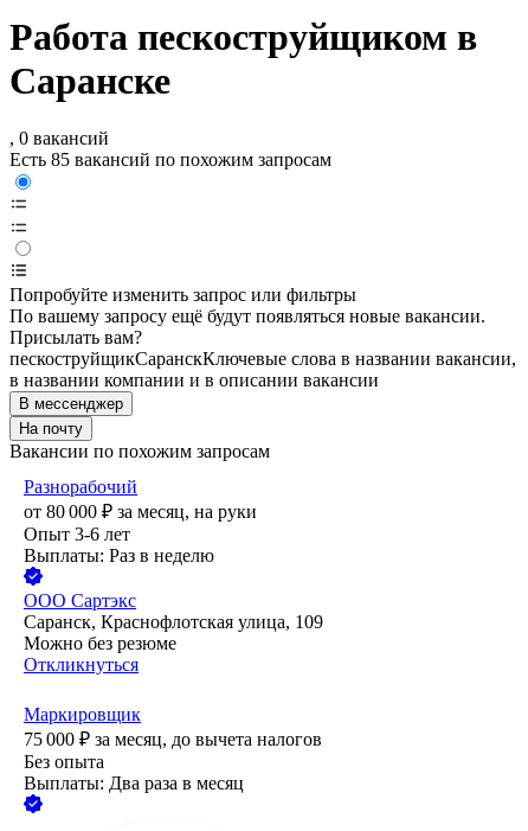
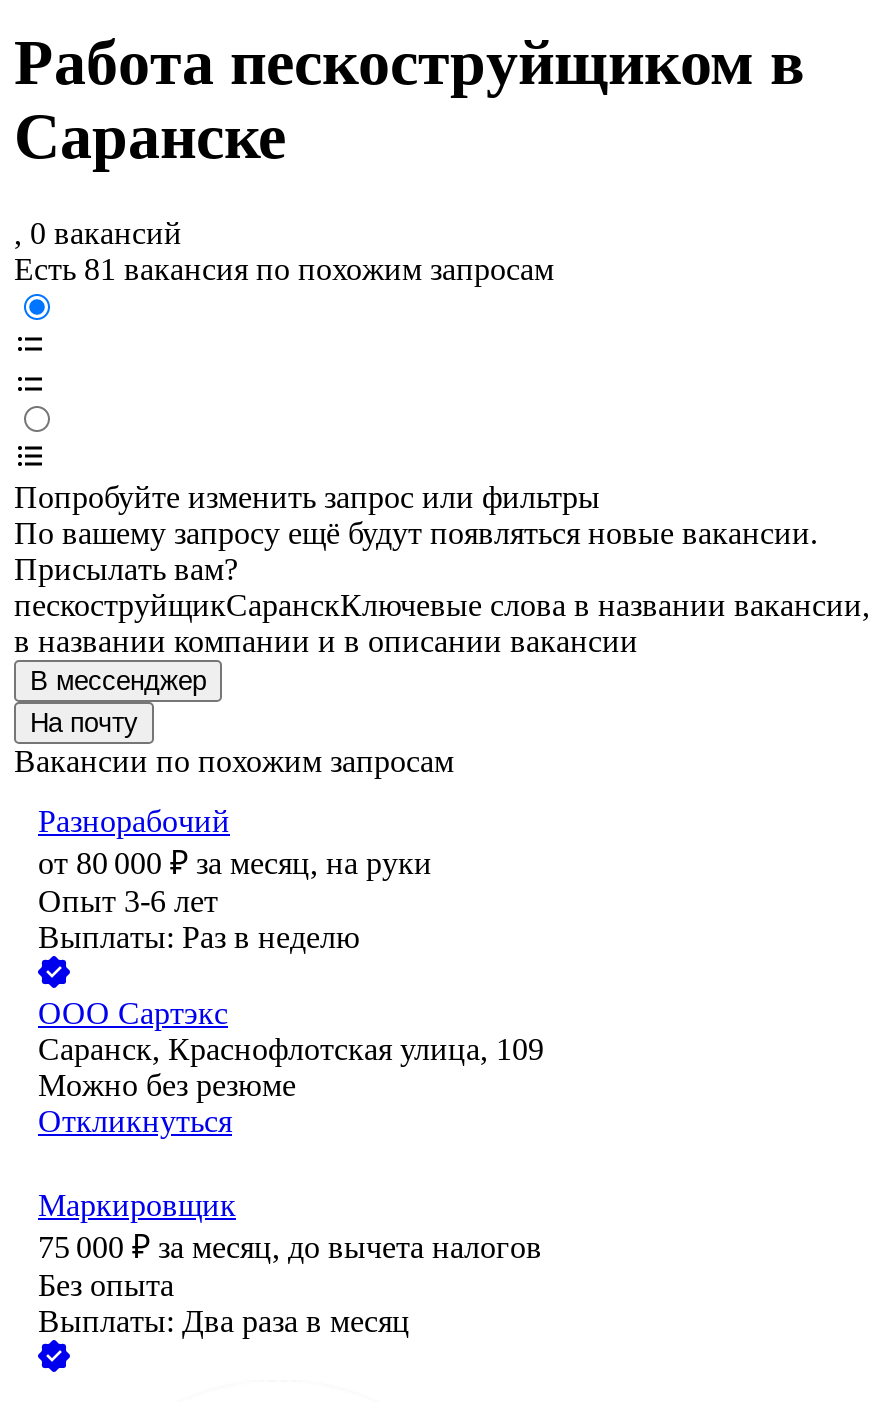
- Есть 85 вакансий по похожим запросам
+ Есть 81 вакансия по похожим запросам
